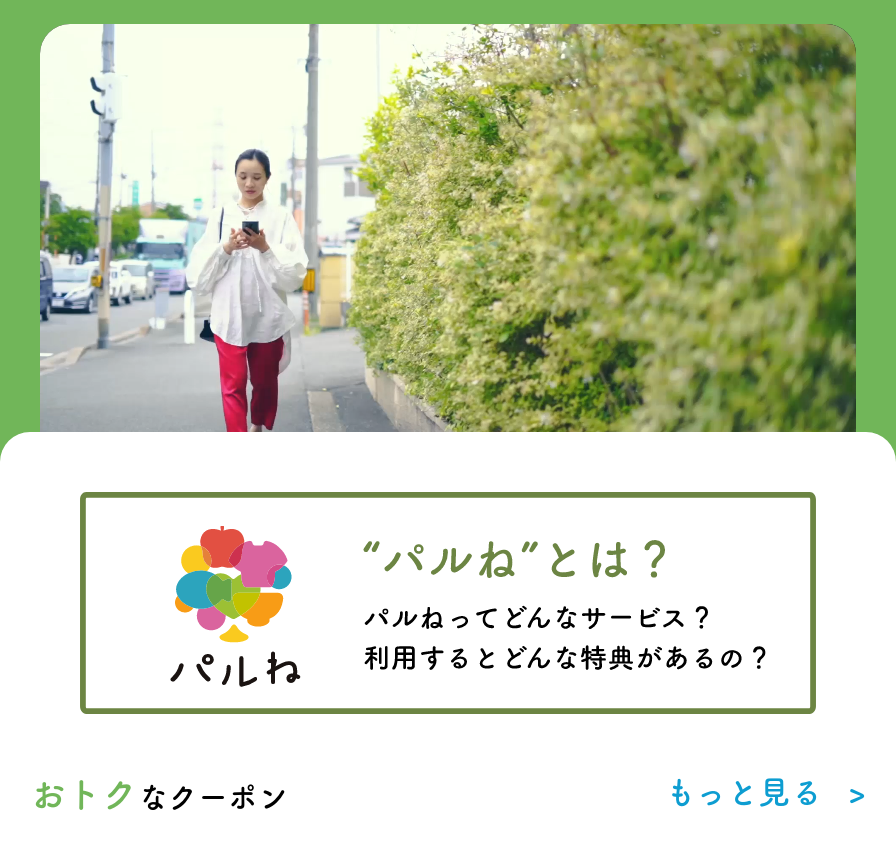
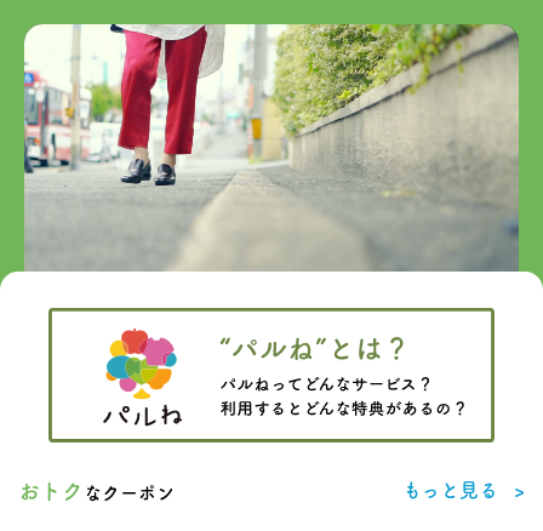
- [image]
+ [image]
